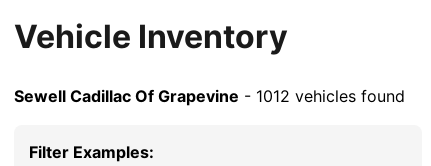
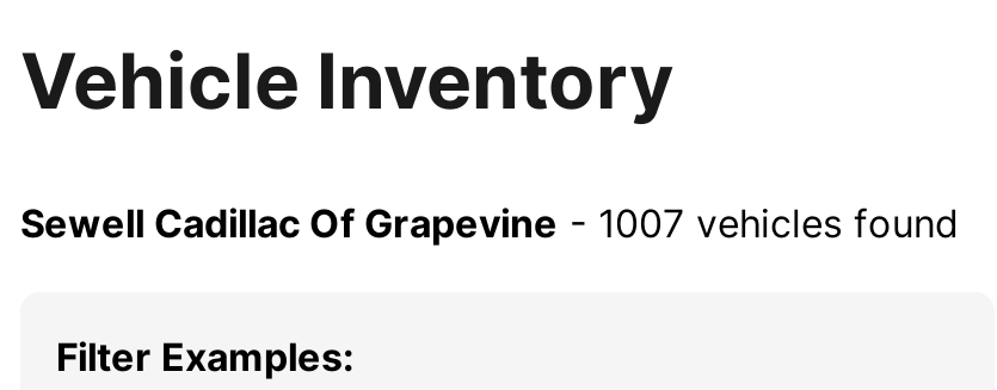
- Sewell Cadillac Of Grapevine - 1012 vehicles found
+ Sewell Cadillac Of Grapevine - 1007 vehicles found
